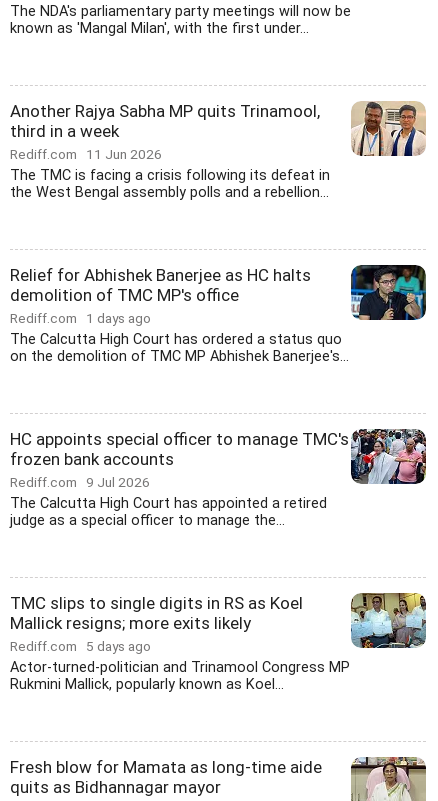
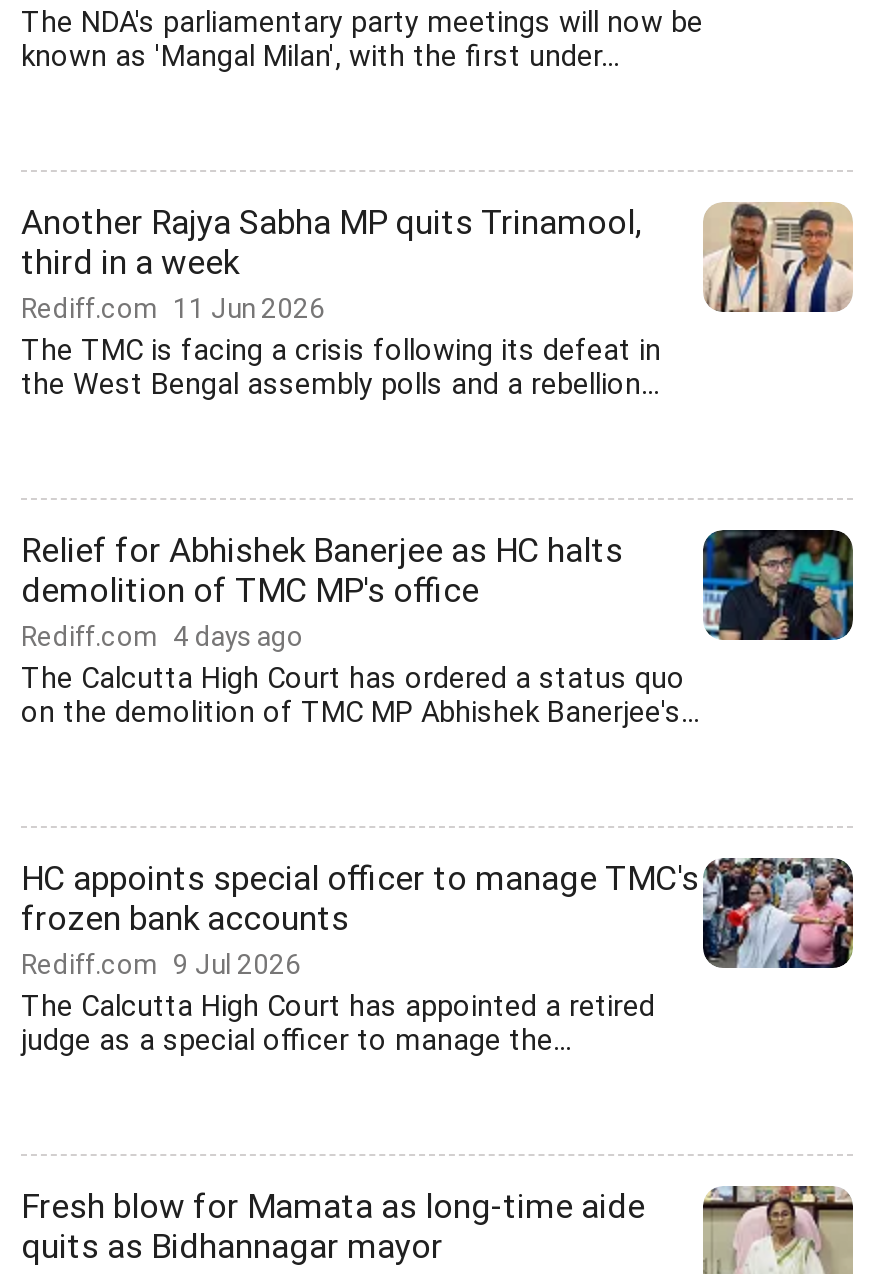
- Rediff.com 1 days ago
+ Rediff.com 4 days ago

- [image]
- TMC slips to single digits in RS as Koel
- Mallick resigns; more exits likely
- Rediff.com 5 days ago
- Actor-turned-politician and Trinamool Congress MP
- Rukmini Mallick, popularly known as Koel...
